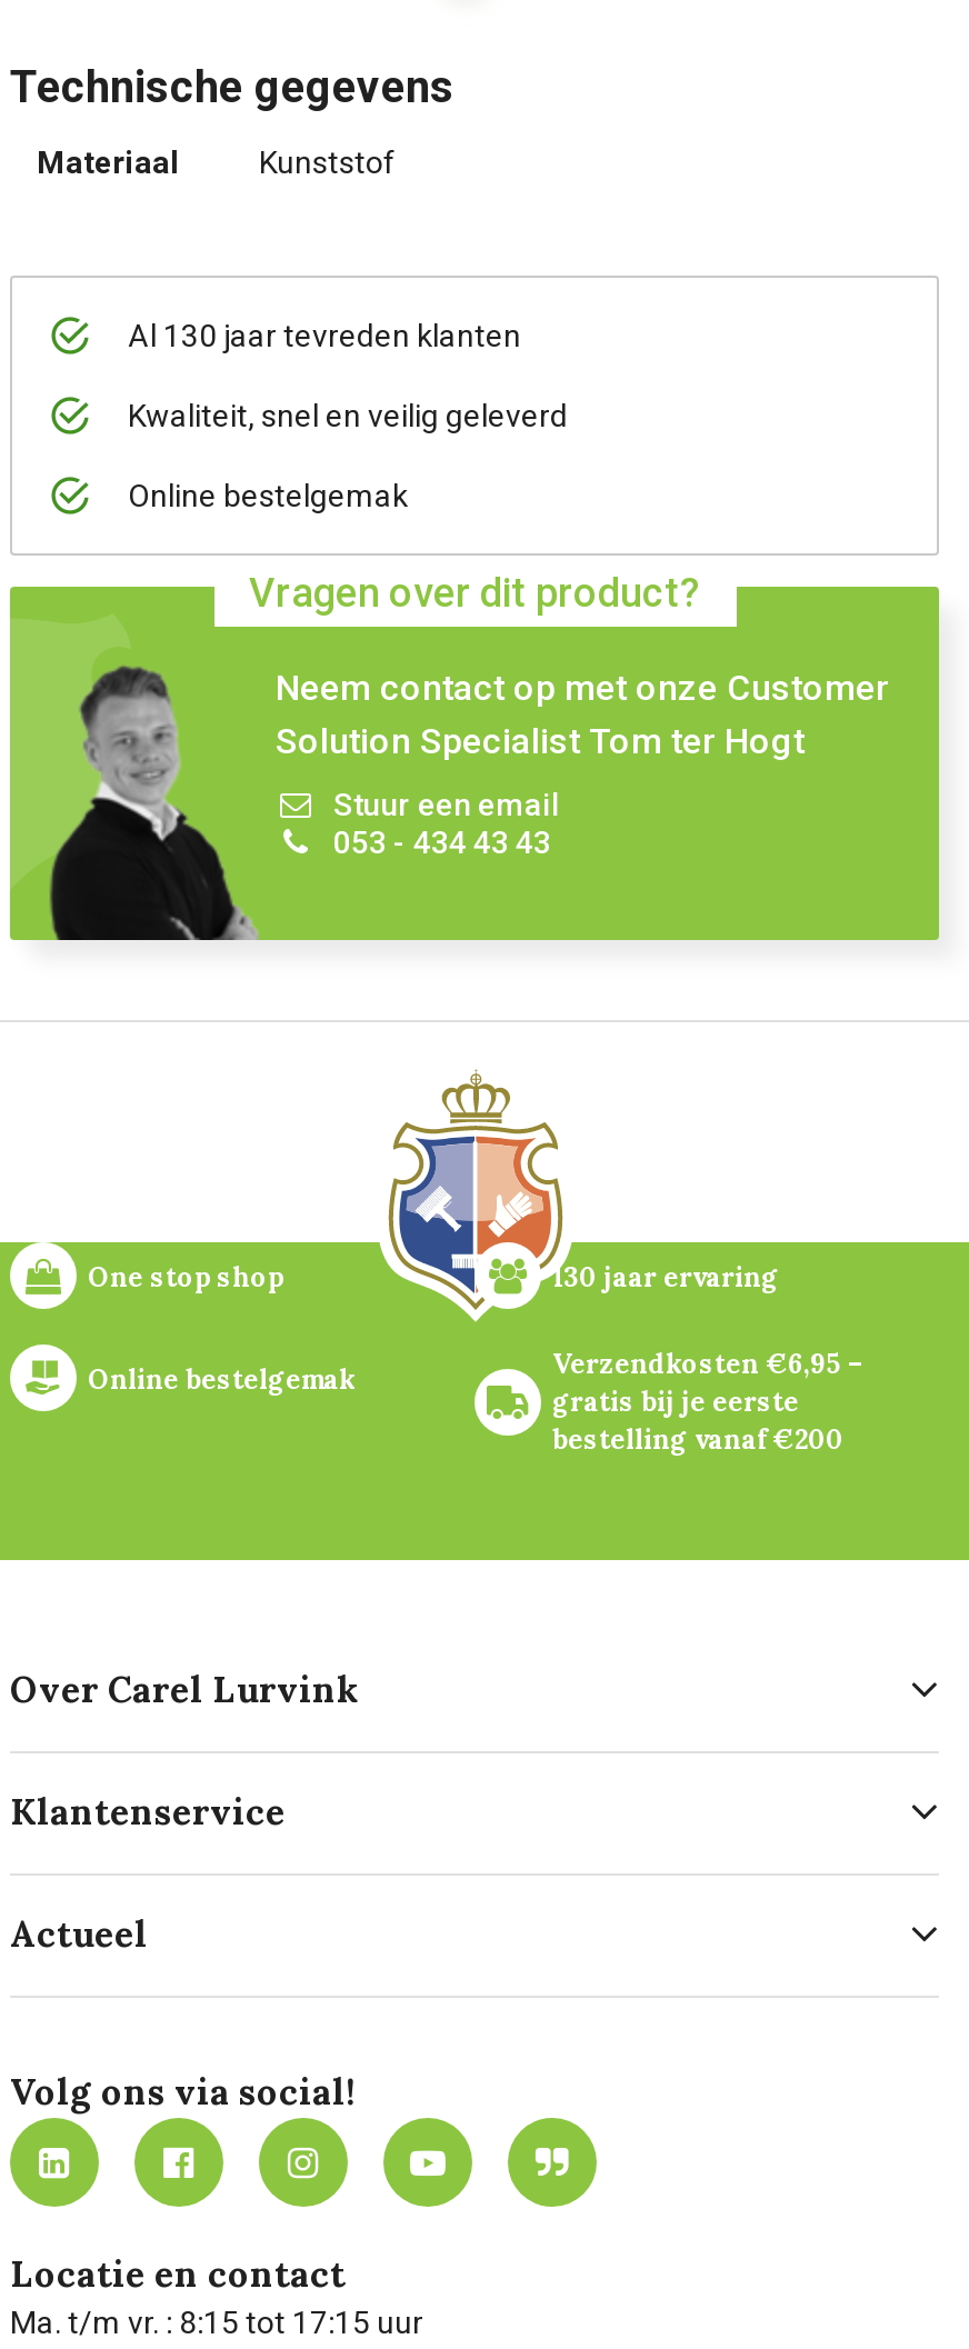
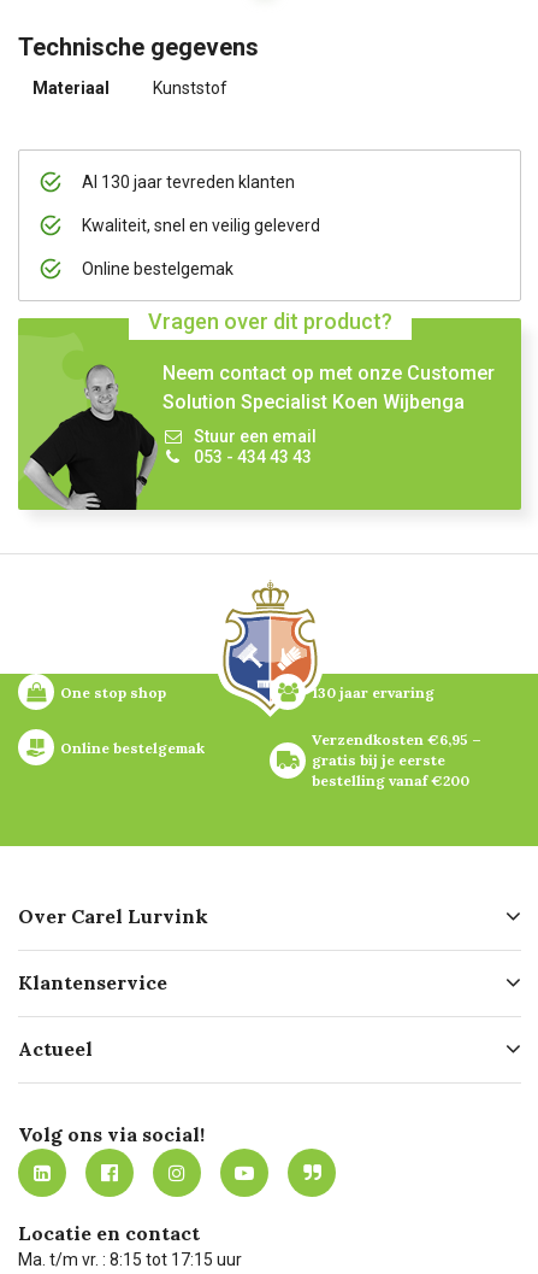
- [image]
- Solution Specialist Tom ter Hogt
+ [image]
+ Solution Specialist Koen Wijbenga
